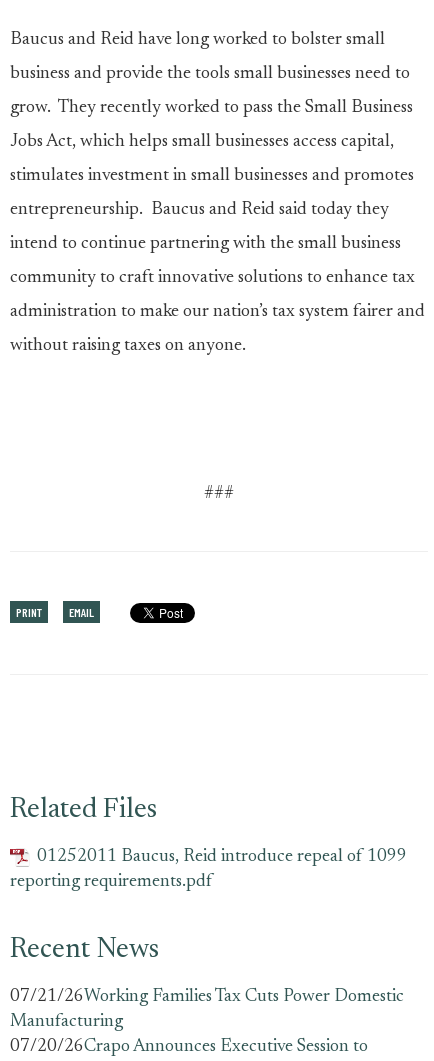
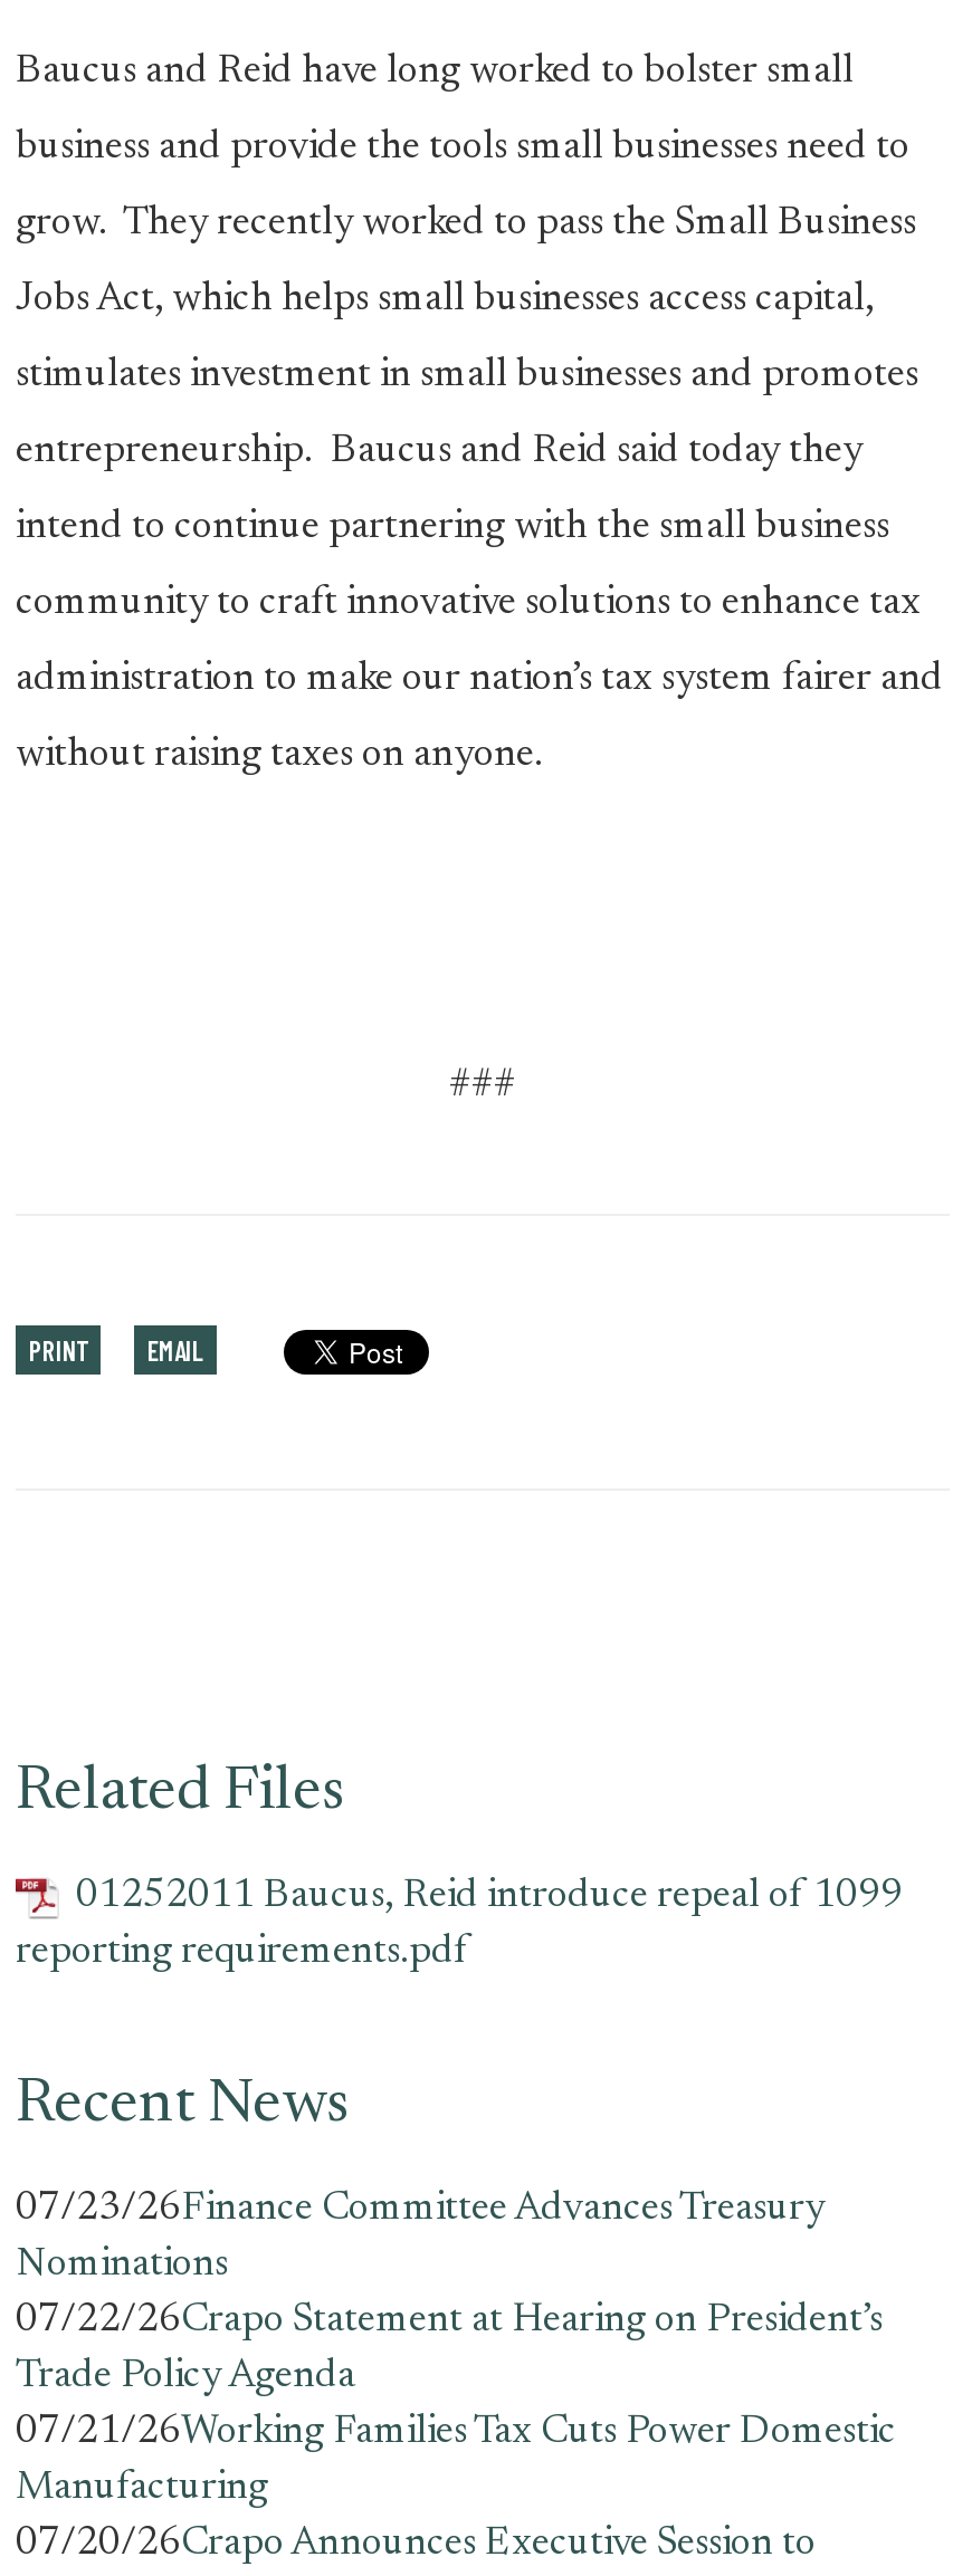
+ 07/23/26Finance Committee Advances Treasury
+ Nominations
+ 07/22/26Crapo Statement at Hearing on President’s
+ Trade Policy Agenda
